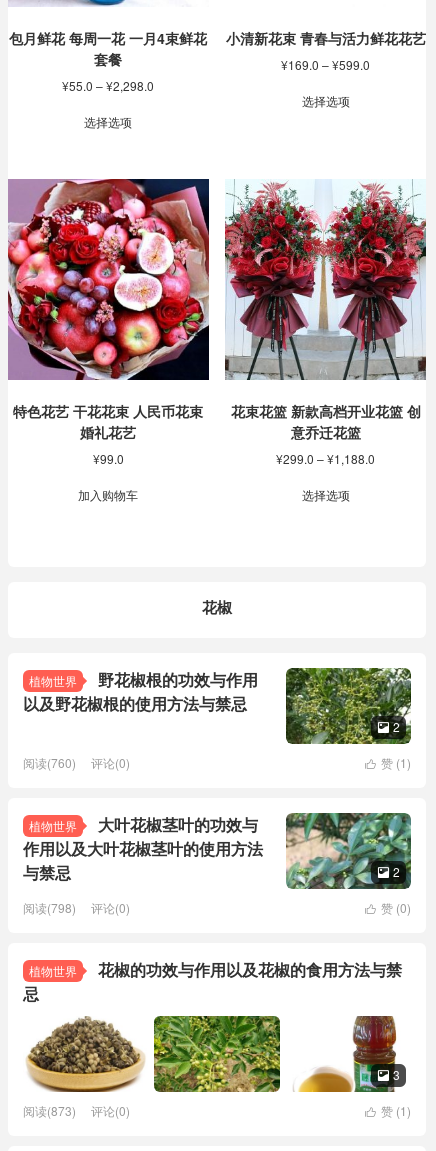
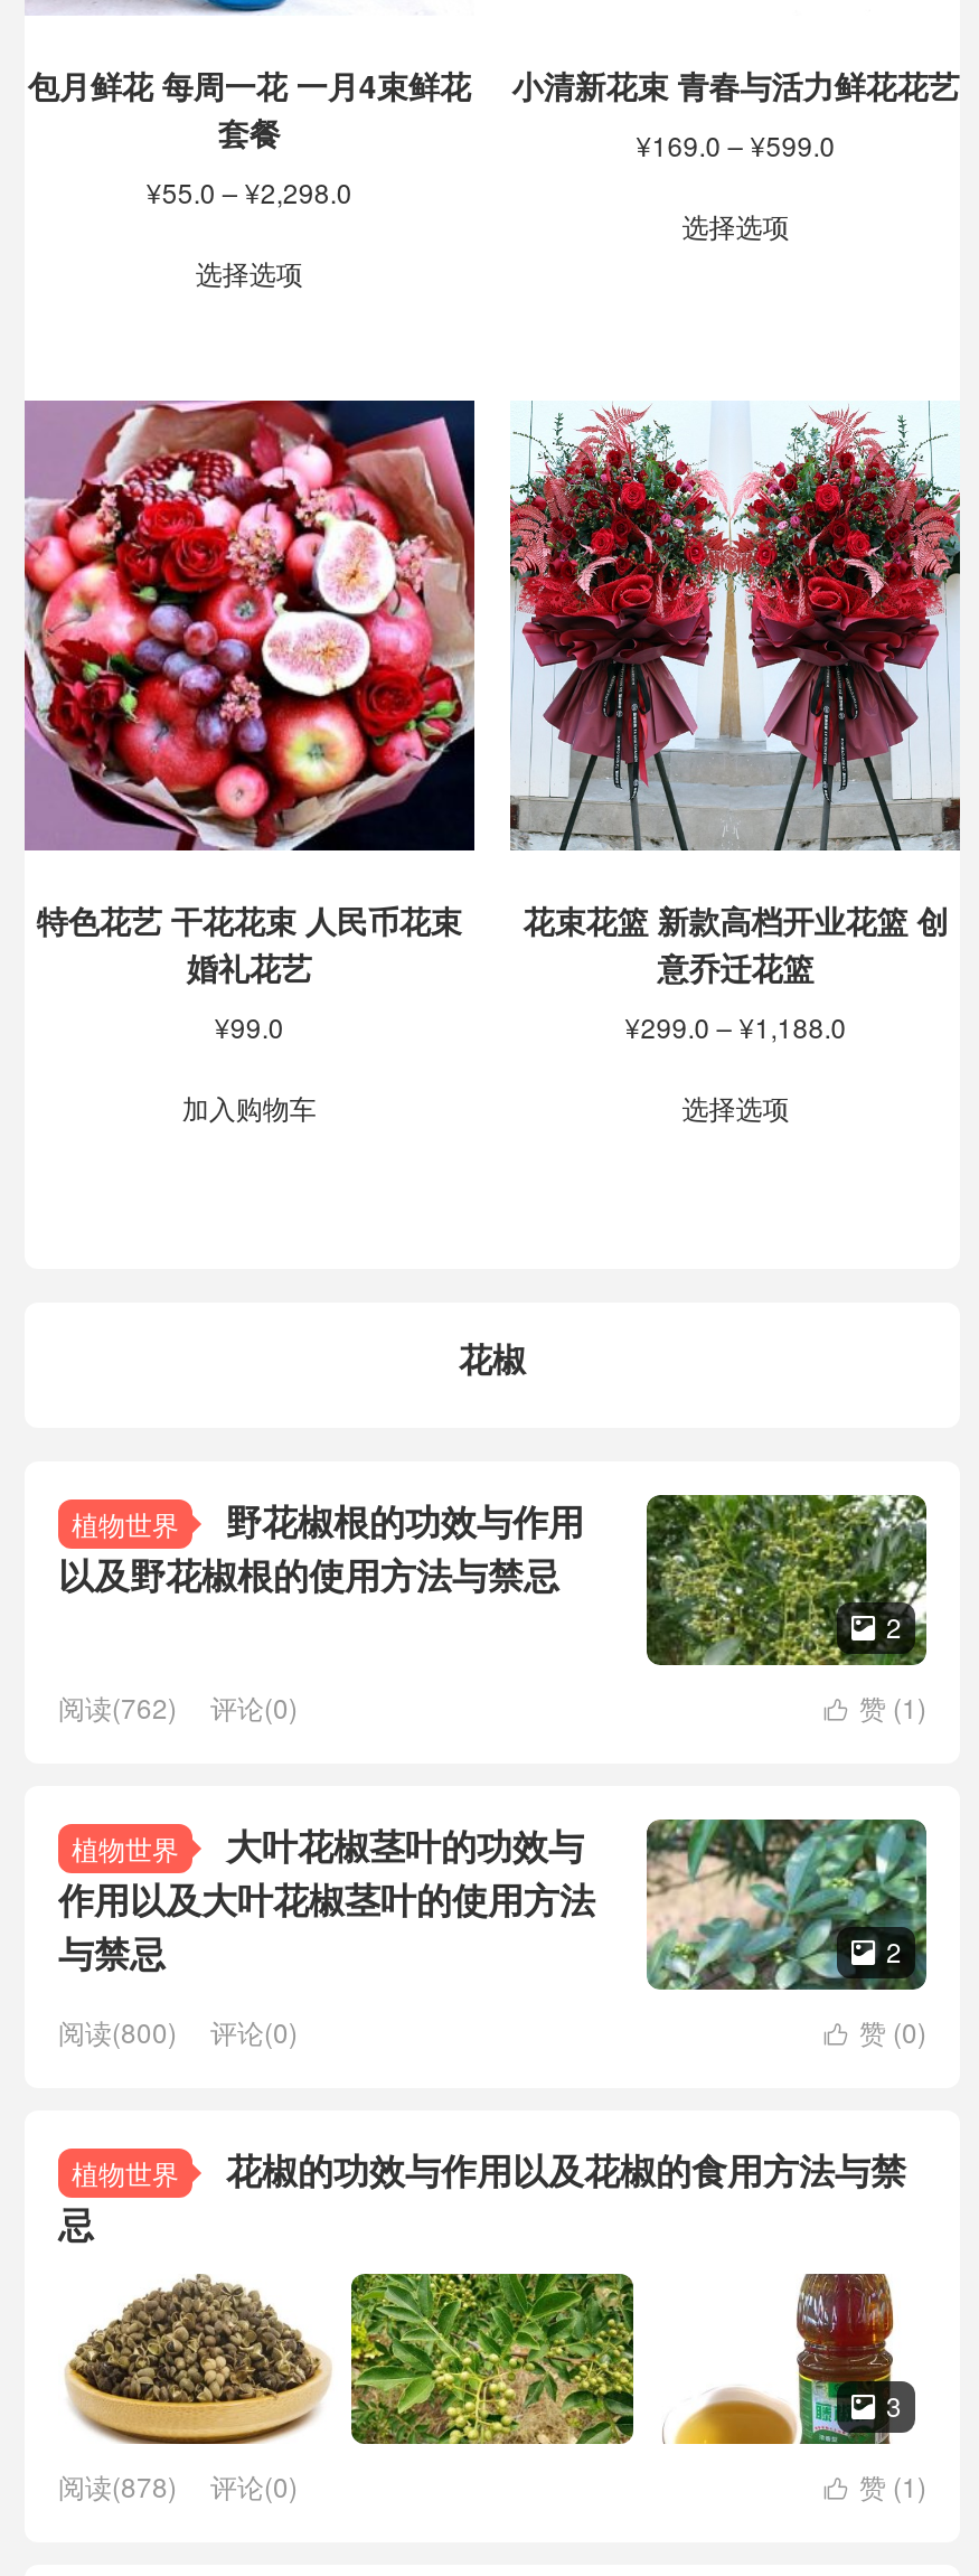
- 阅读(760) 评论(0)
+ 阅读(762) 评论(0)

- 阅读(798) 评论(0)
+ 阅读(800) 评论(0)

- 阅读(873) 评论(0)
+ 阅读(878) 评论(0)
